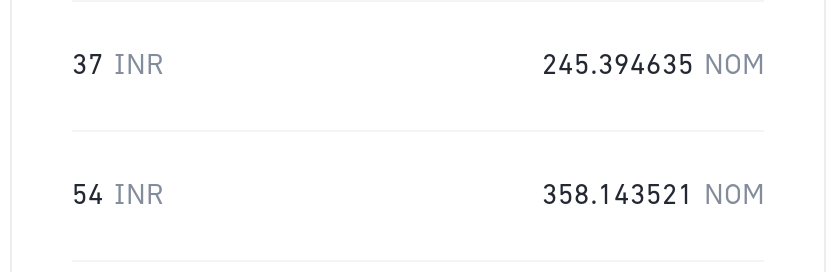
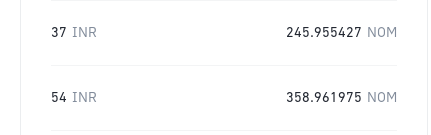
- 245.394635 NOM
+ 245.955427 NOM

- 358.143521 NOM
+ 358.961975 NOM
